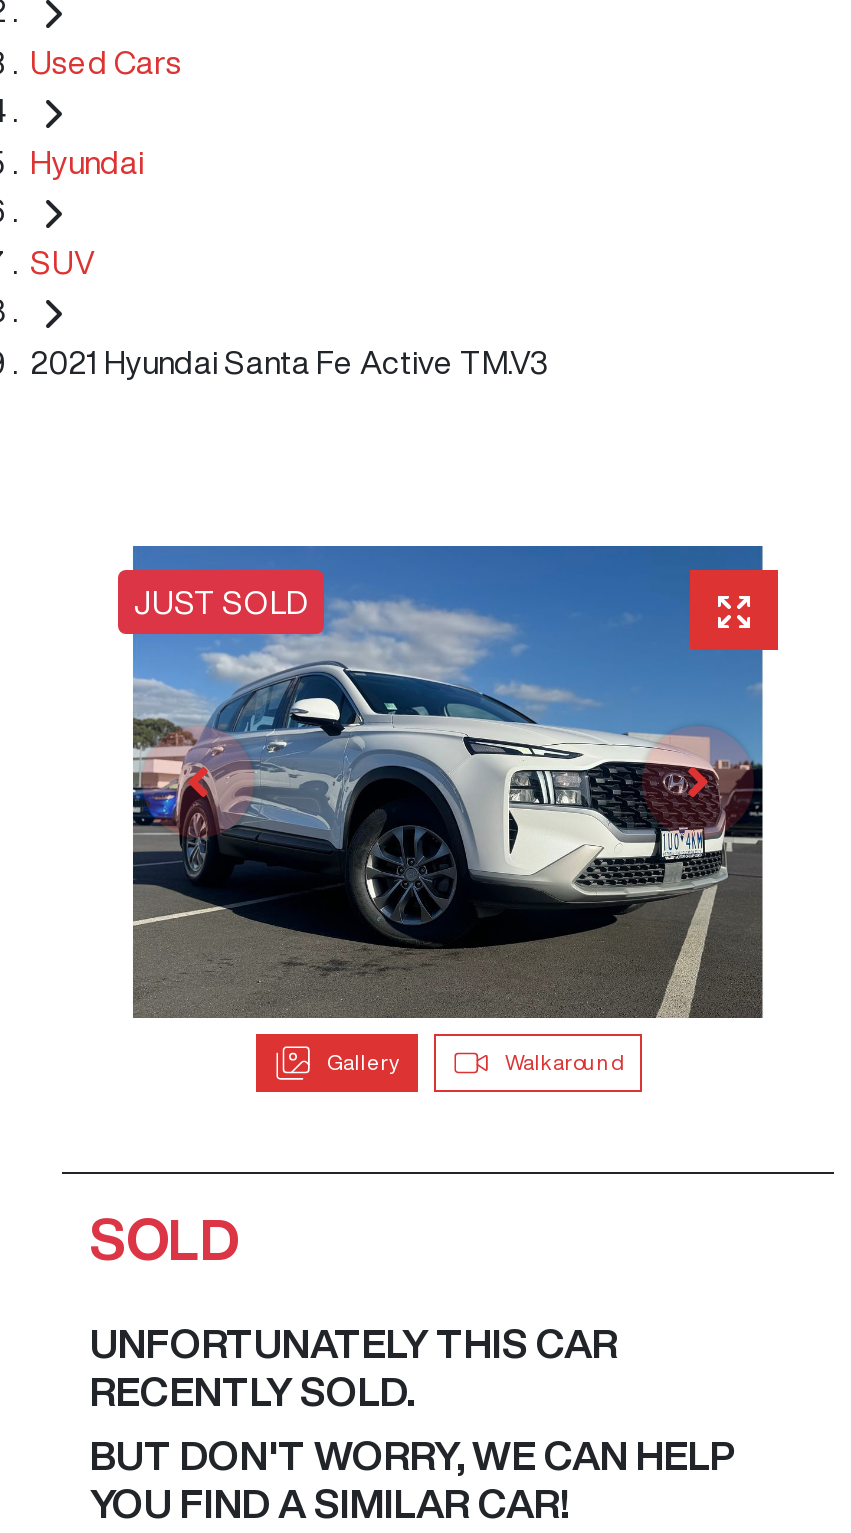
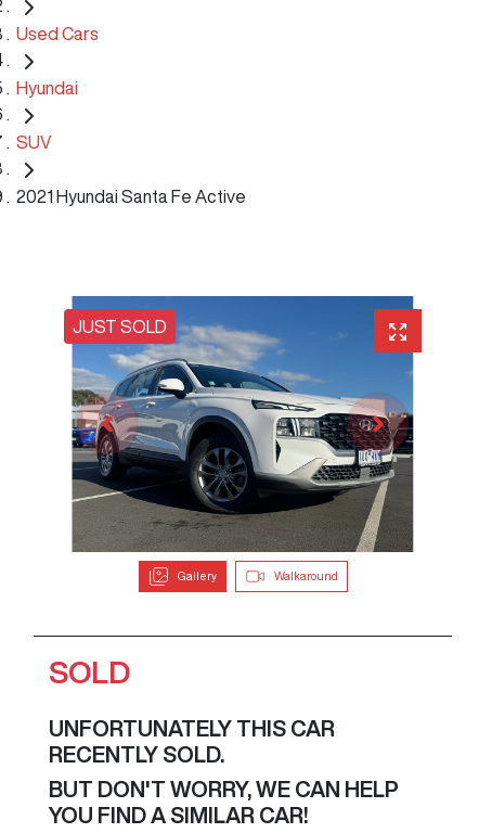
- 2021 Hyundai Santa Fe Active TM.V3
+ 2021 Hyundai Santa Fe Active
